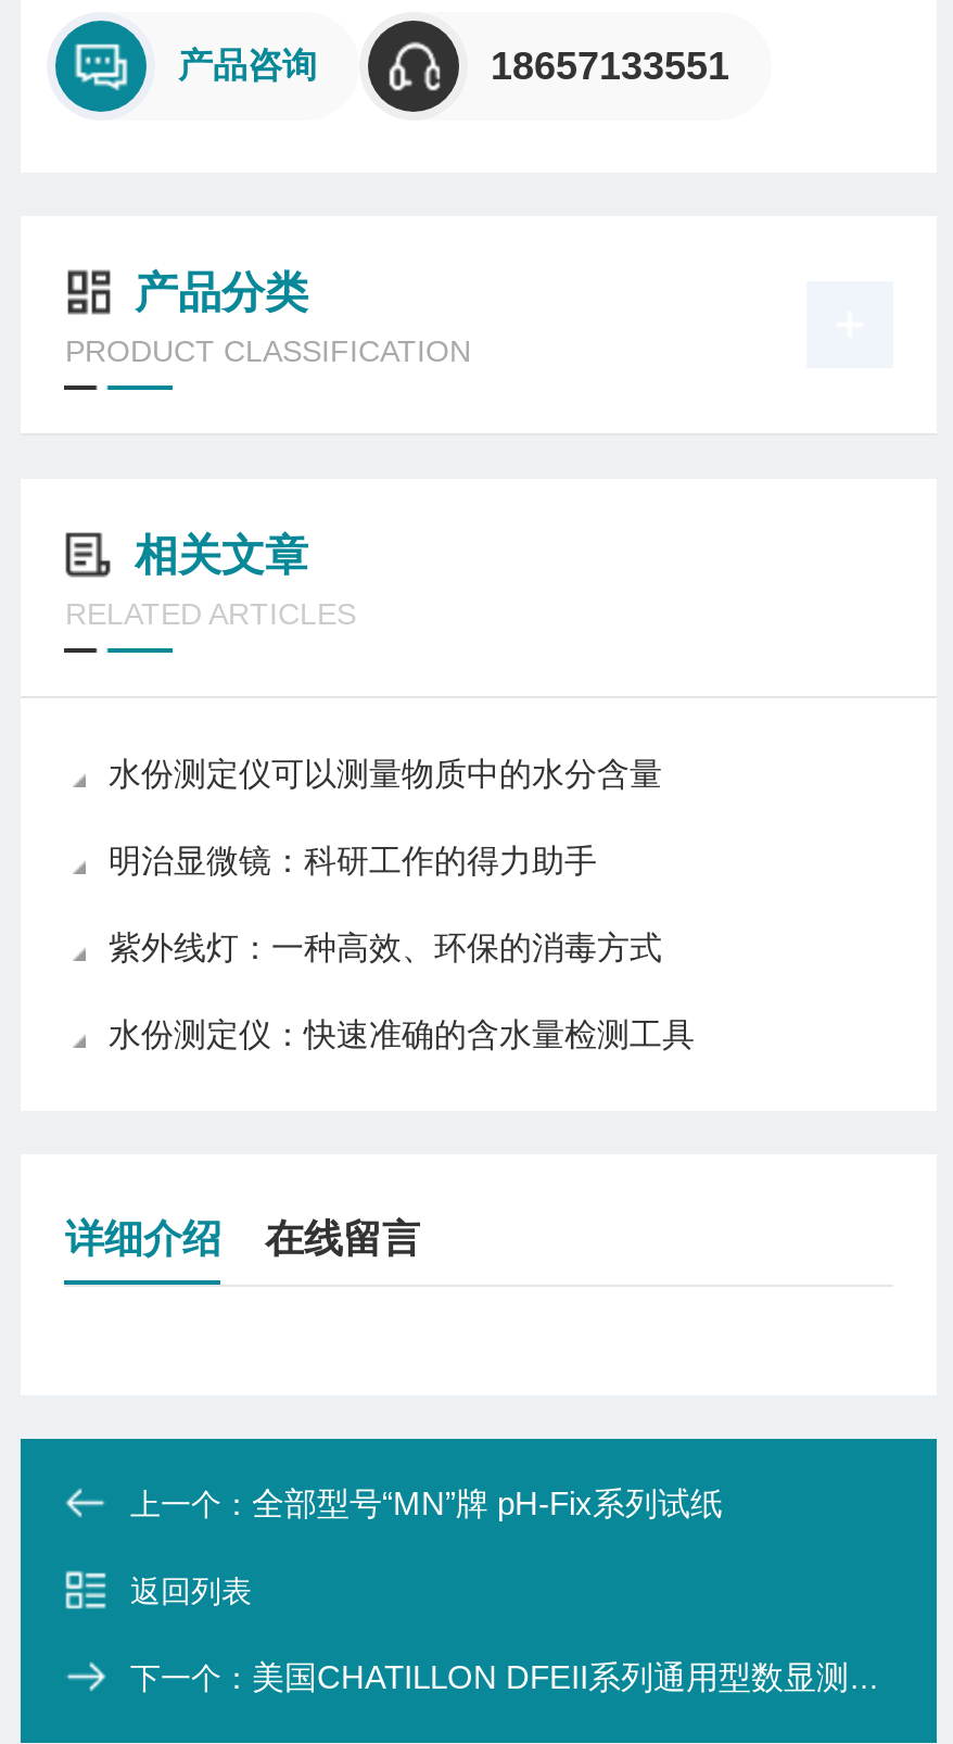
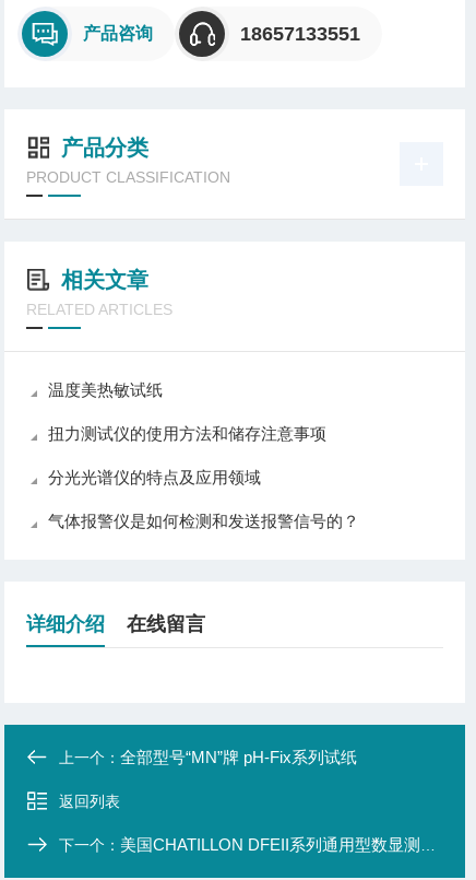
- 水份测定仪可以测量物质中的水分含量
+ 温度美热敏试纸

- 明治显微镜：科研工作的得力助手
+ 扭力测试仪的使用方法和储存注意事项

- 紫外线灯：一种高效、环保的消毒方式
+ 分光光谱仪的特点及应用领域

- 水份测定仪：快速准确的含水量检测工具
+ 气体报警仪是如何检测和发送报警信号的？
